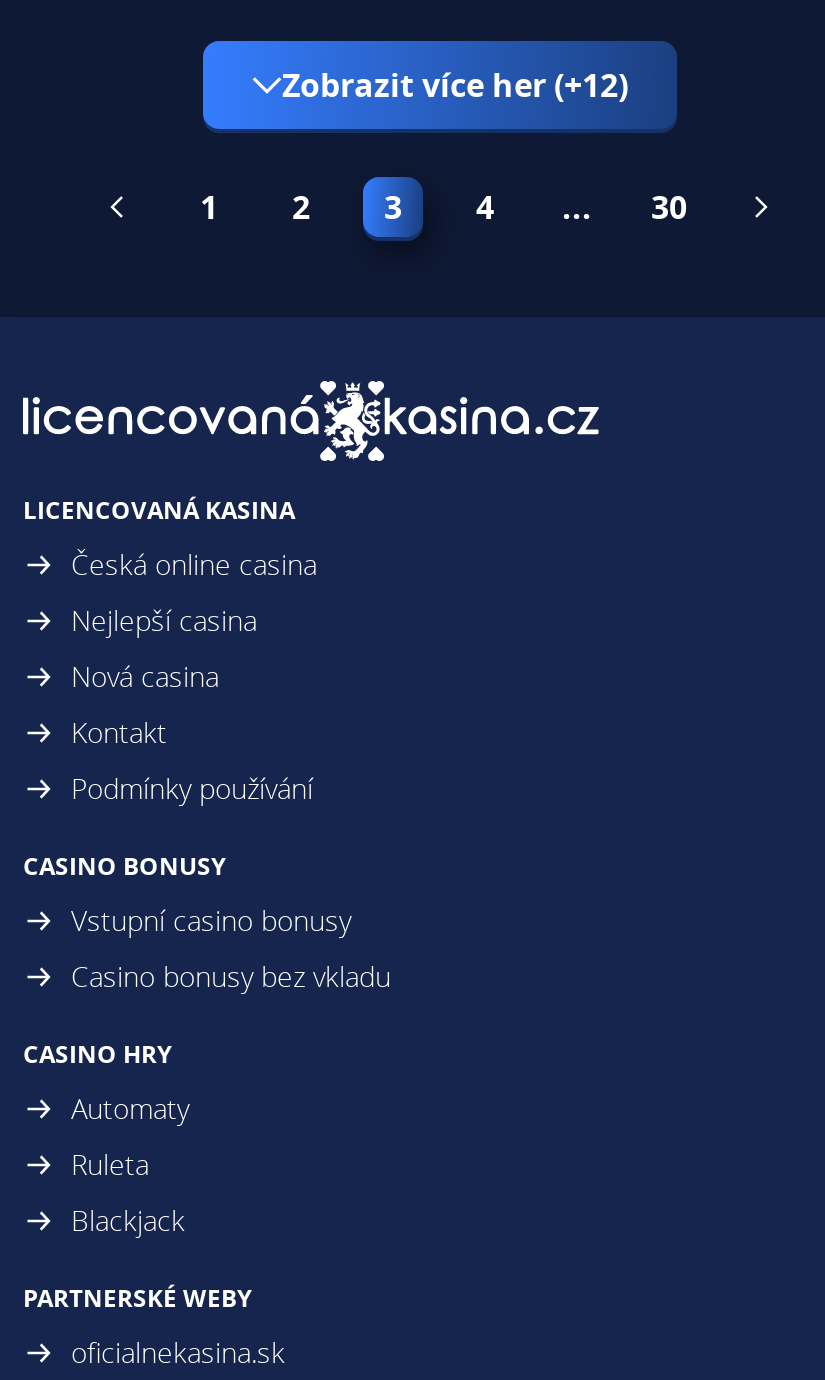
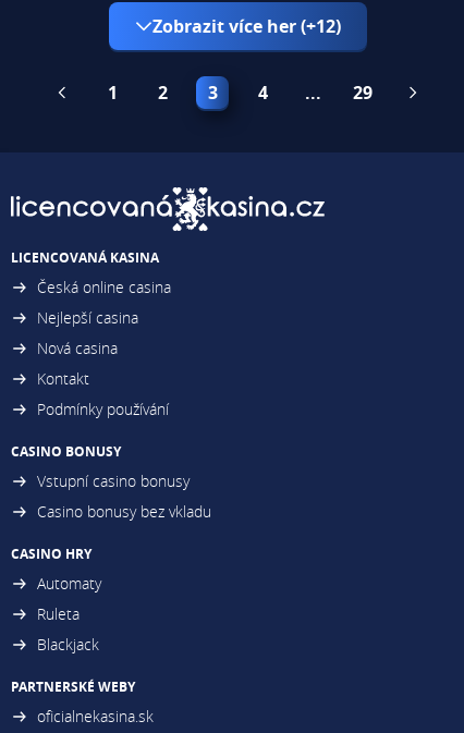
- 30
+ 29
